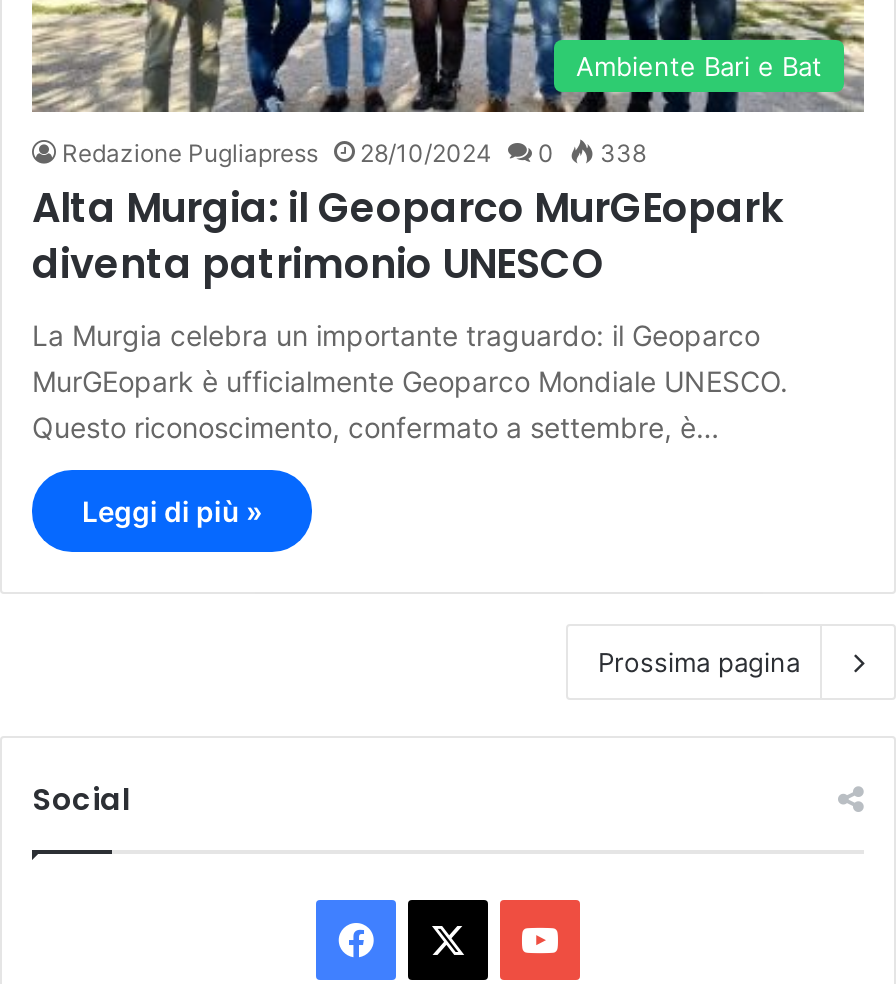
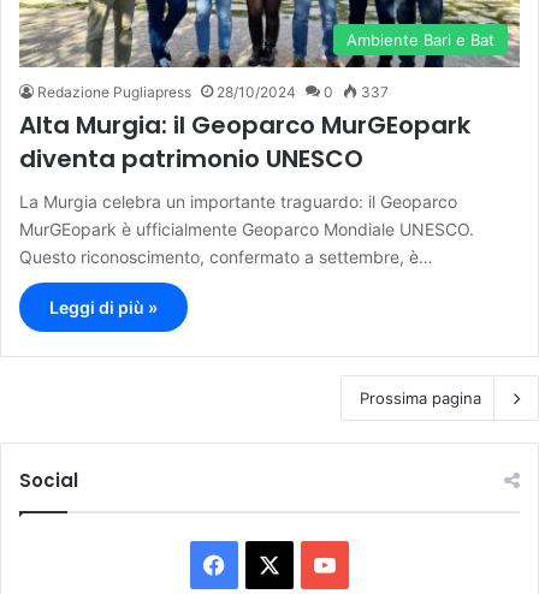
- Redazione Pugliapress 28/10/2024 0 338
+ Redazione Pugliapress 28/10/2024 0 337
